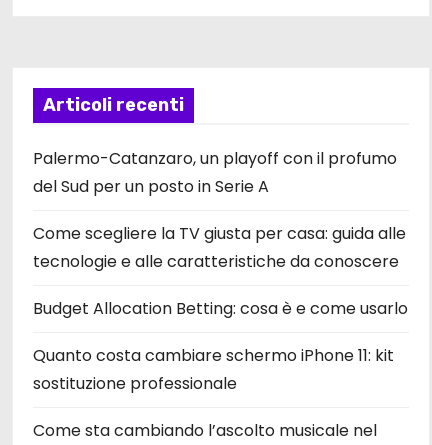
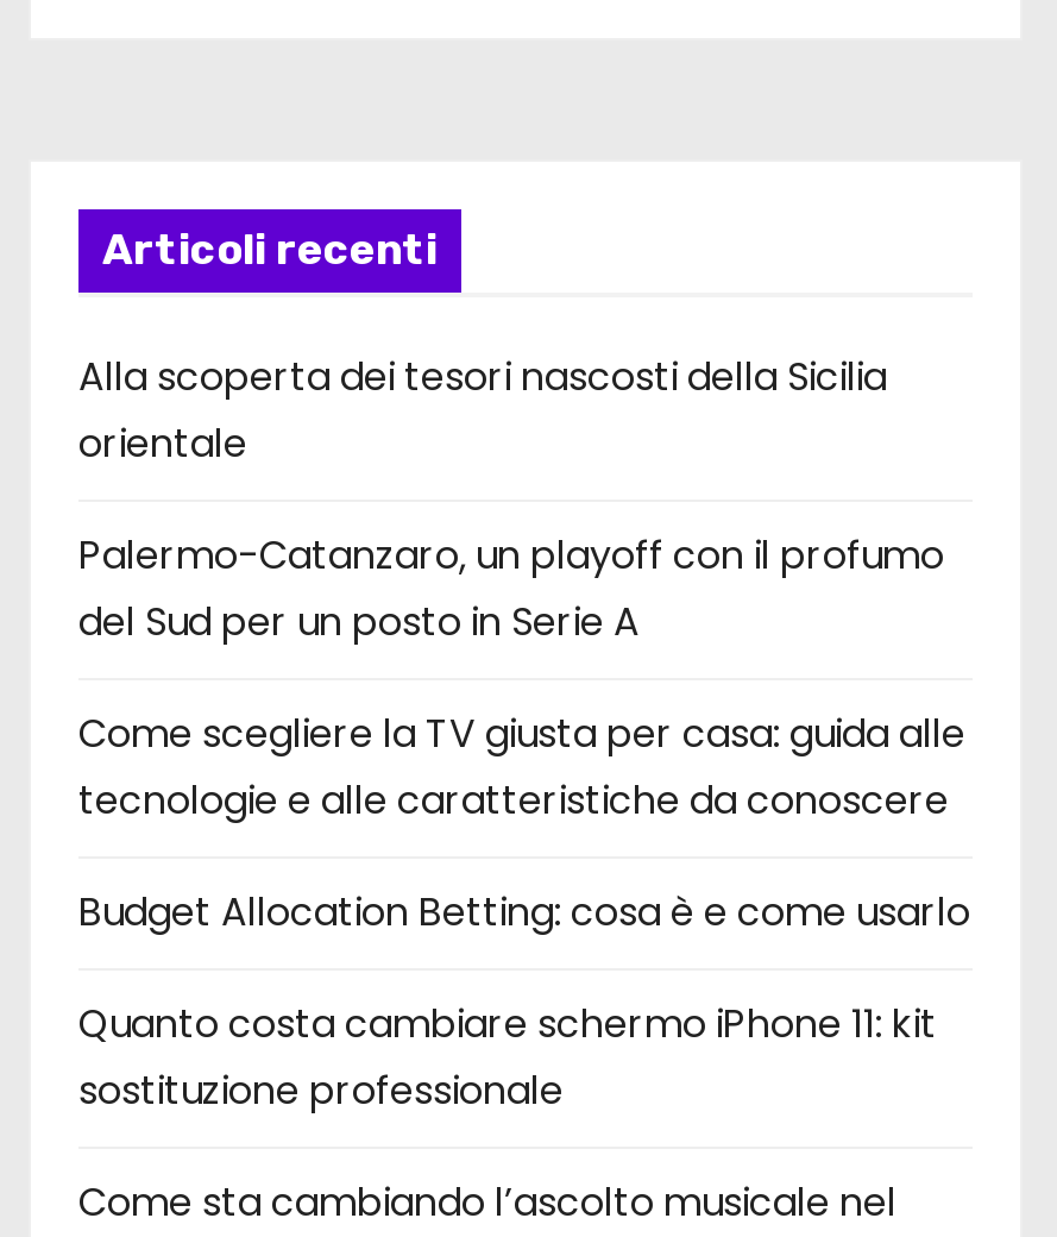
+ Alla scoperta dei tesori nascosti della Sicilia
+ orientale
